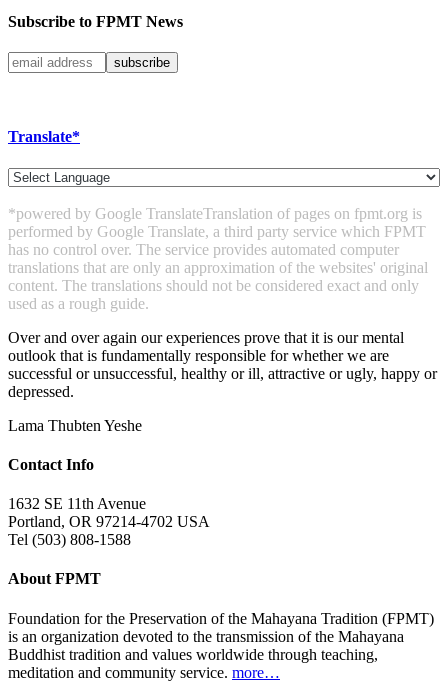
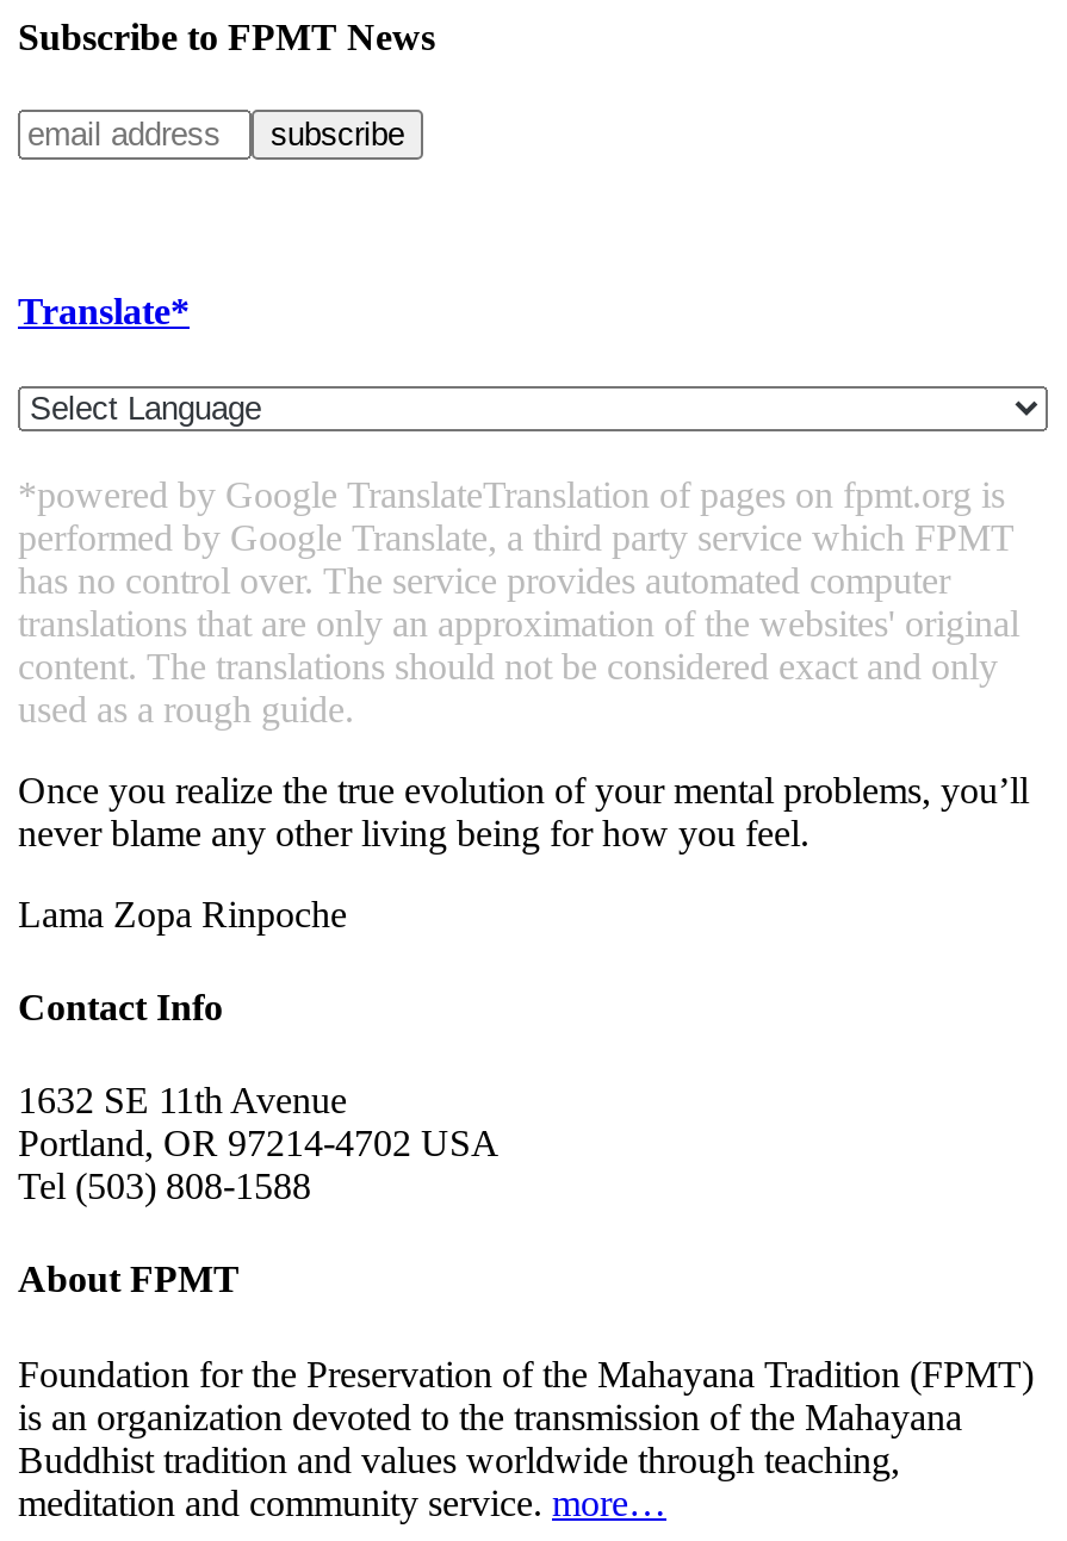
- Over and over again our experiences prove that it is our mental
- outlook that is fundamentally responsible for whether we are
- successful or unsuccessful, healthy or ill, attractive or ugly, happy or
- depressed.
+ Once you realize the true evolution of your mental problems, you’ll
+ never blame any other living being for how you feel.

- Lama Thubten Yeshe
+ Lama Zopa Rinpoche
